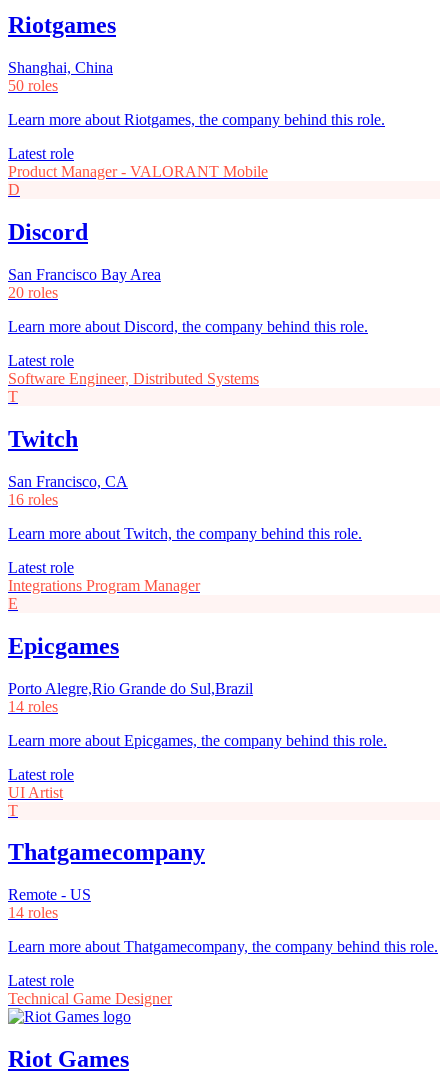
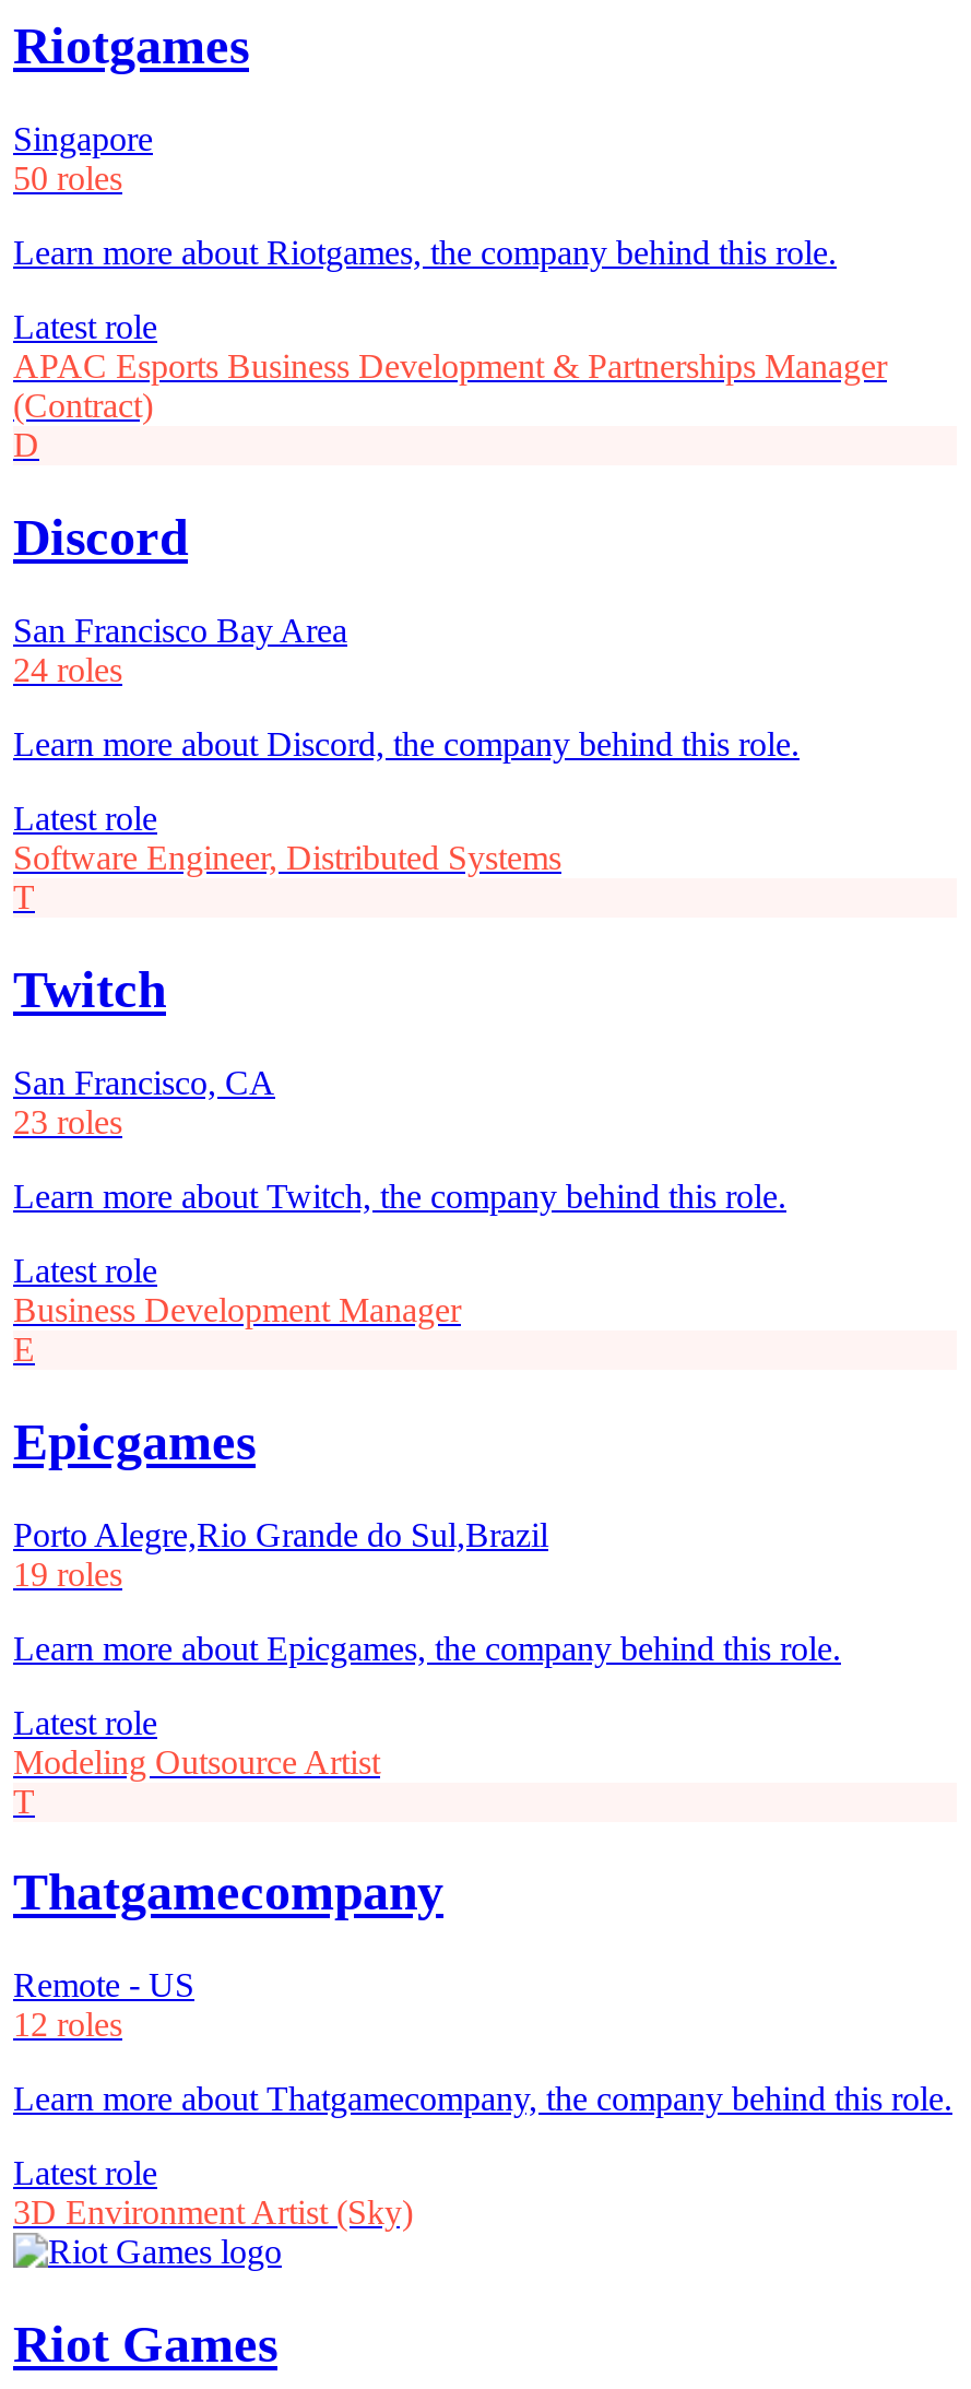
- Shanghai, China
+ Singapore

- Product Manager - VALORANT Mobile
+ APAC Esports Business Development & Partnerships Manager
+ (Contract)

- 20 roles
+ 24 roles

- 16 roles
+ 23 roles

- Integrations Program Manager
+ Business Development Manager

- 14 roles
+ 19 roles

- UI Artist
+ Modeling Outsource Artist

- 14 roles
+ 12 roles

- Technical Game Designer
+ 3D Environment Artist (Sky)
